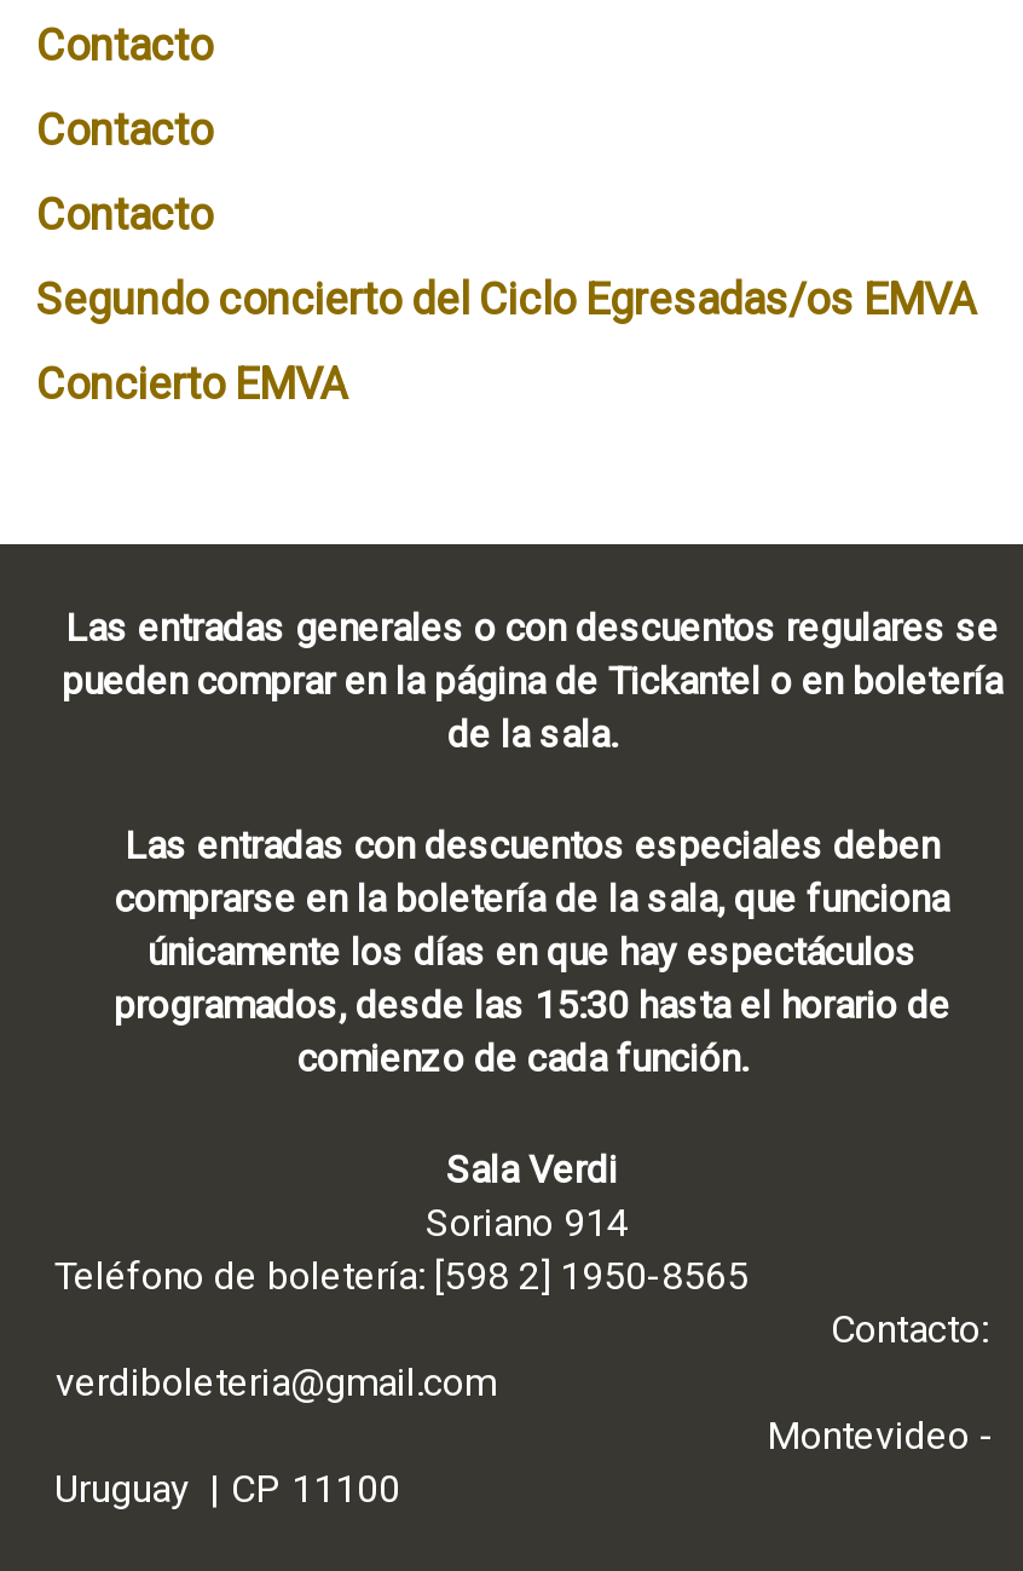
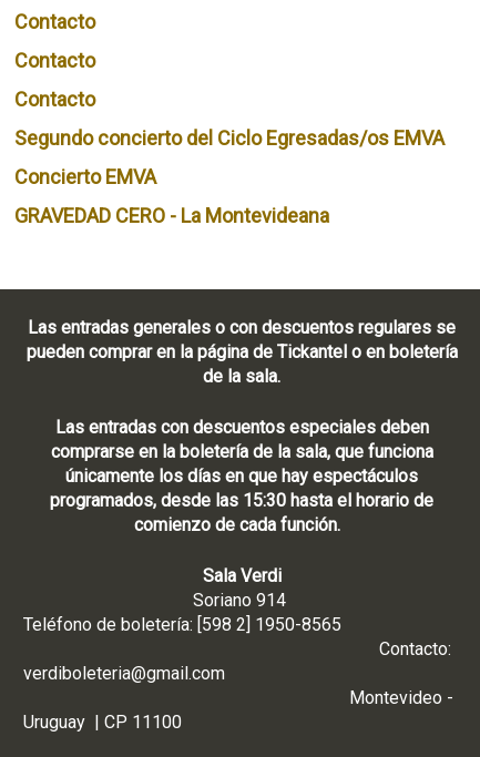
+ GRAVEDAD CERO - La Montevideana
